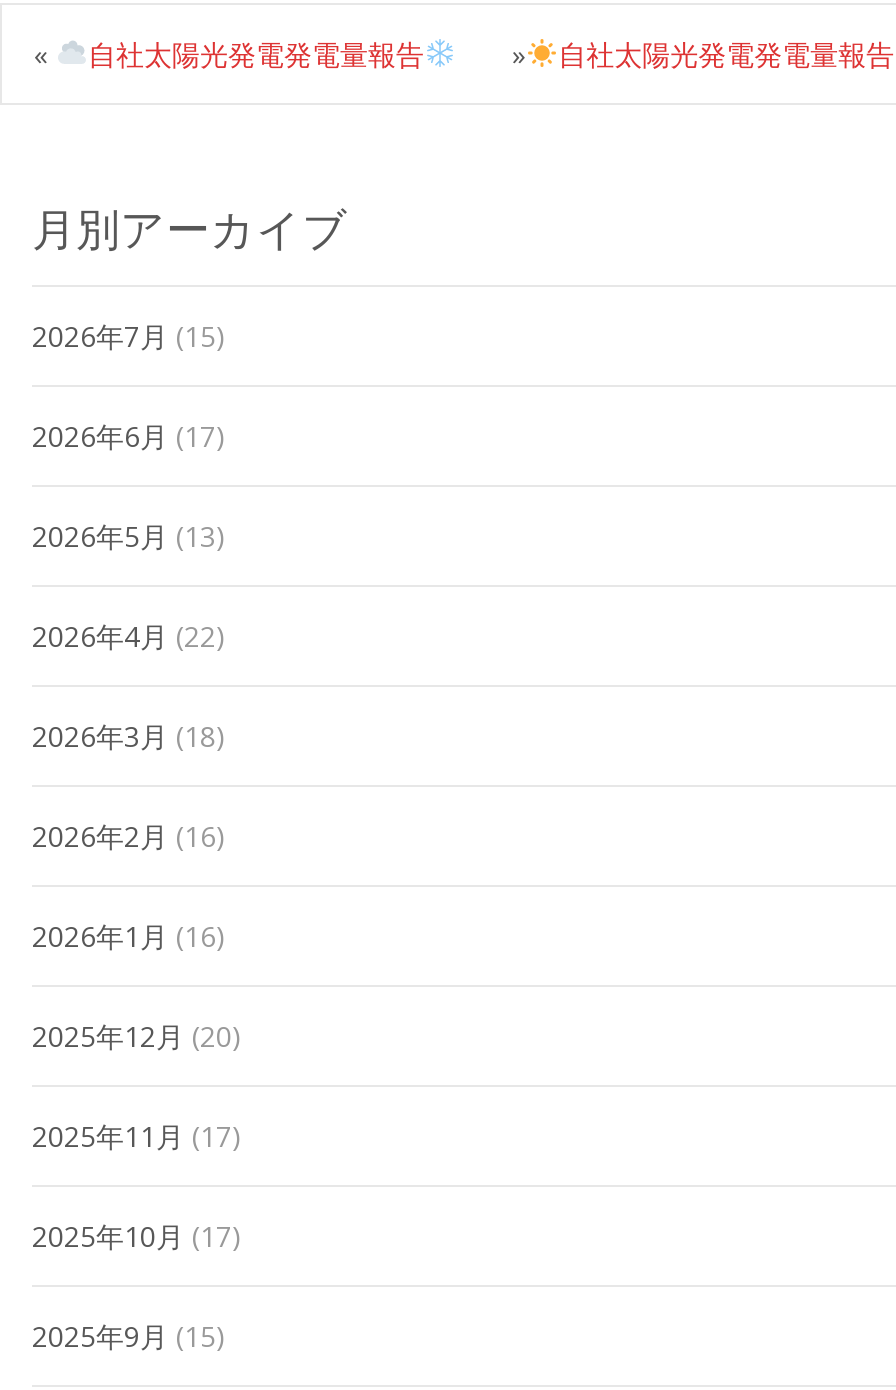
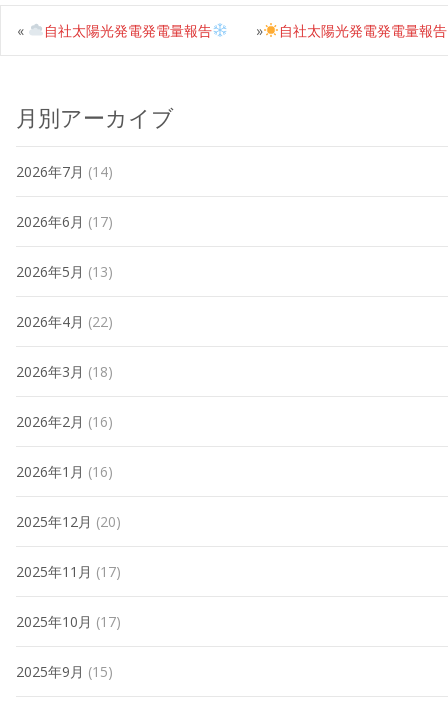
- 2026年7月(15)
+ 2026年7月(14)
